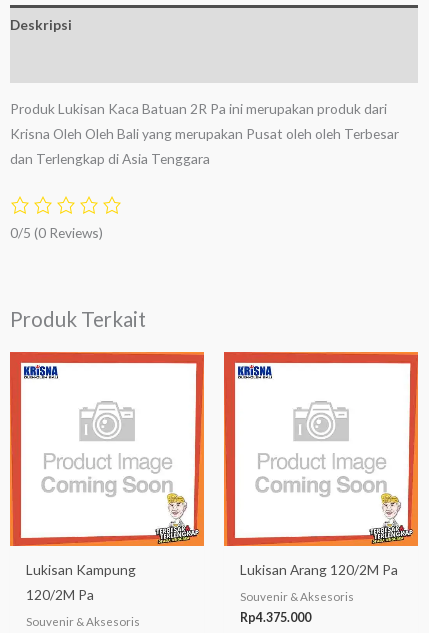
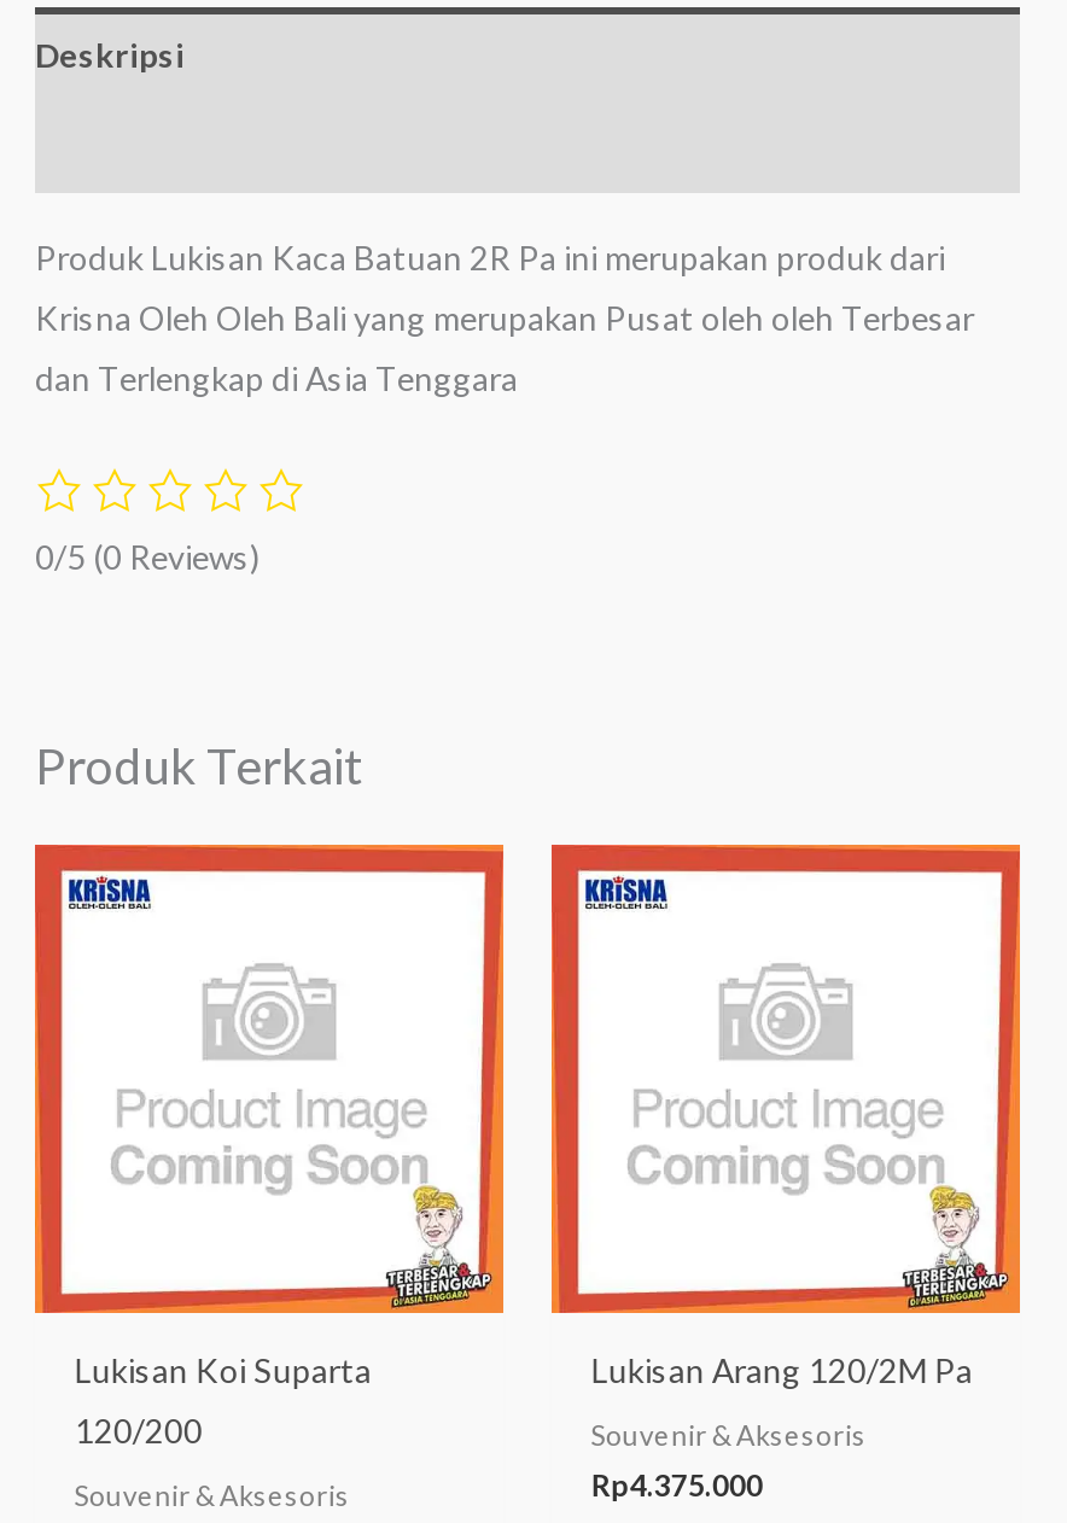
- Lukisan Kampung
+ Lukisan Koi Suparta

- 120/2M Pa
+ 120/200
